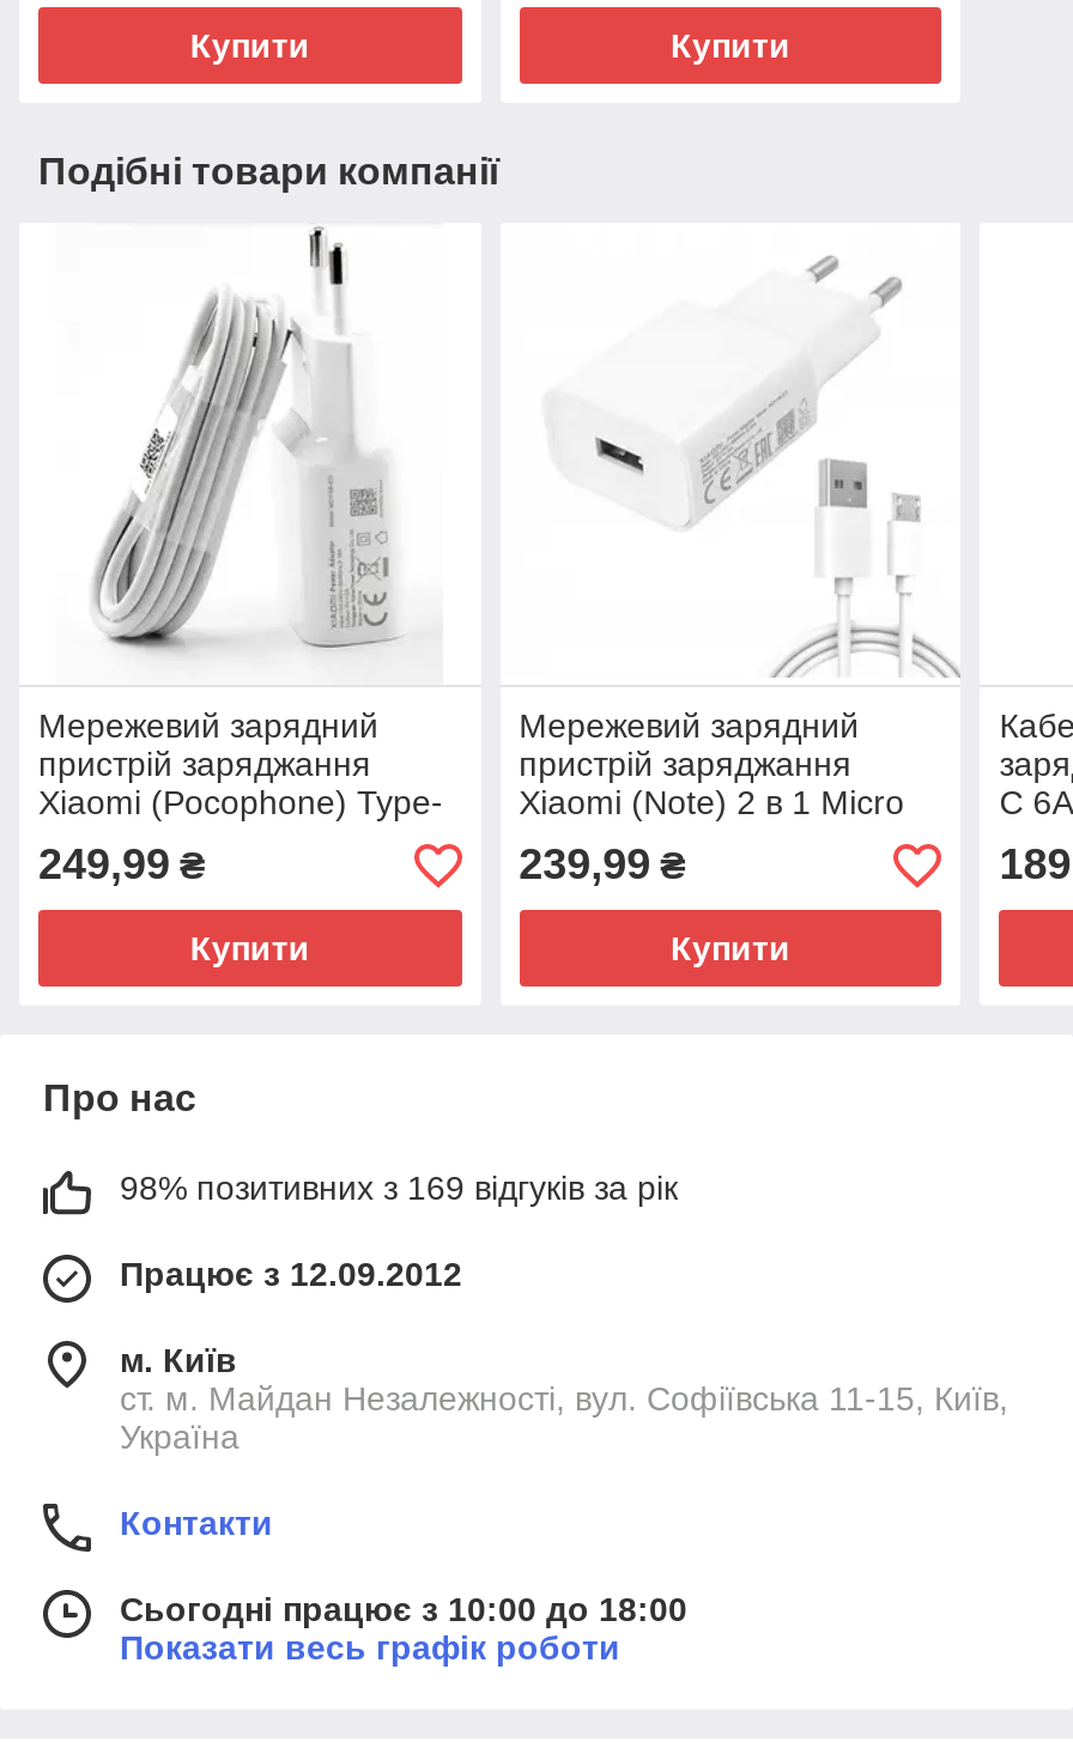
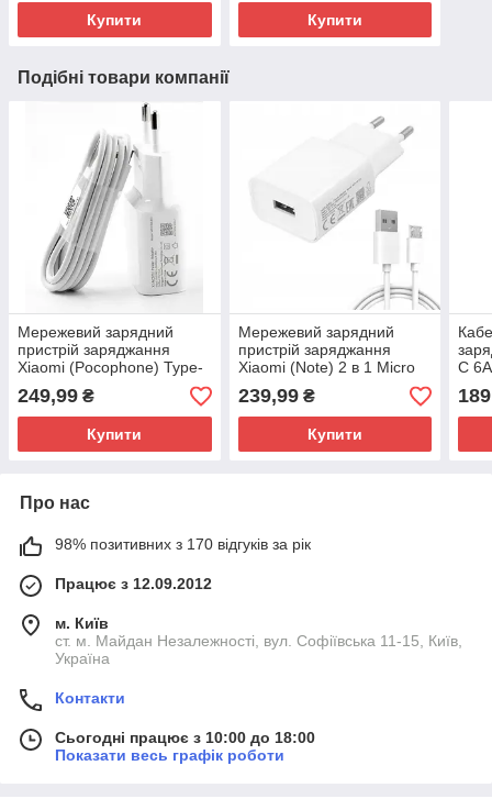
- 98% позитивних з 169 відгуків за рік
+ 98% позитивних з 170 відгуків за рік
